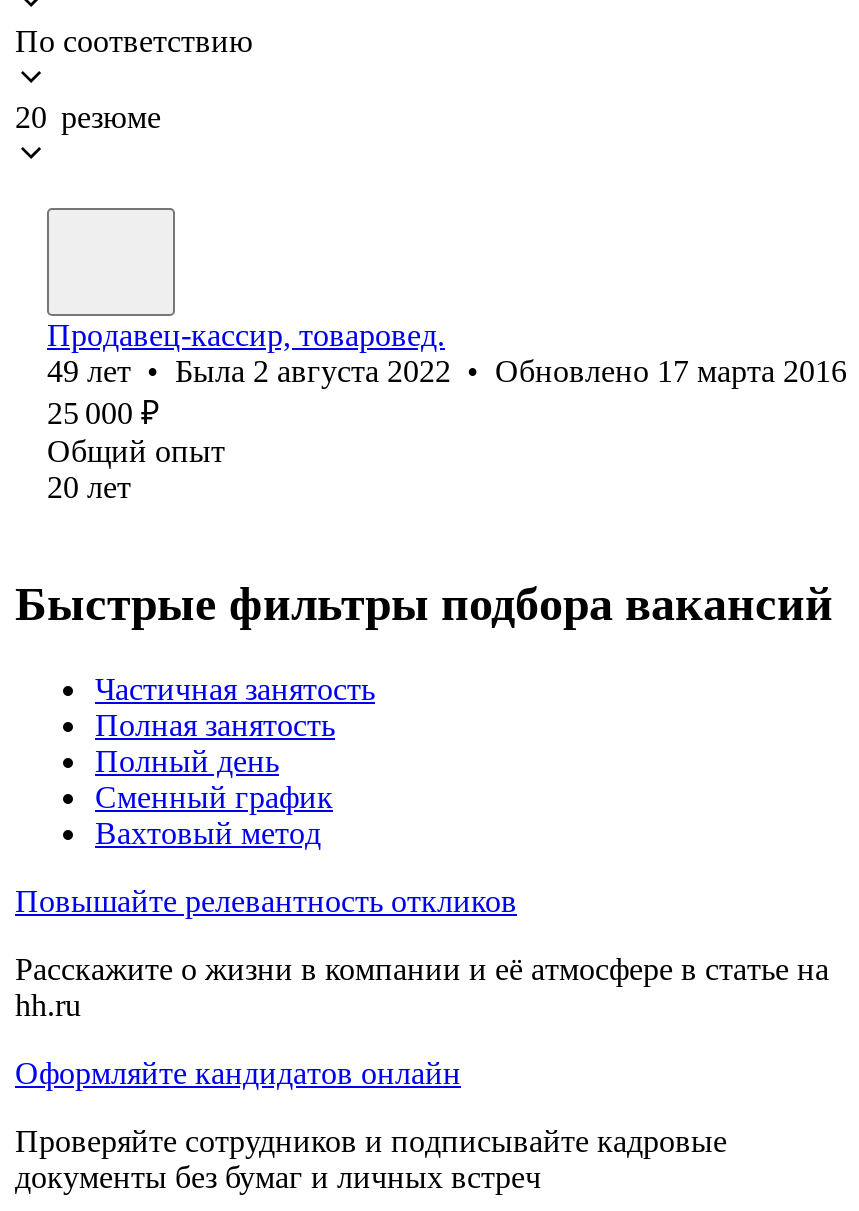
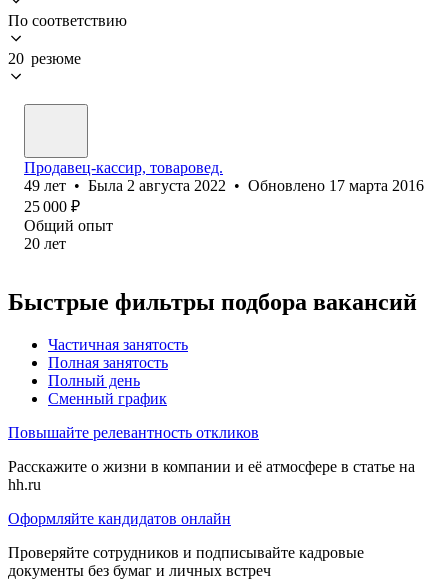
- Вахтовый метод
